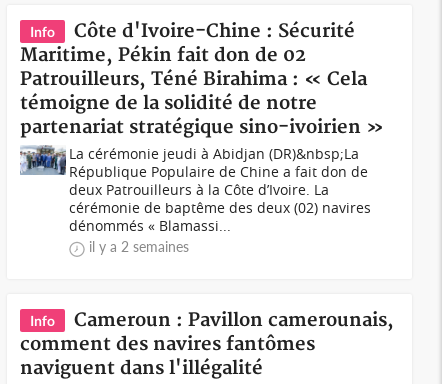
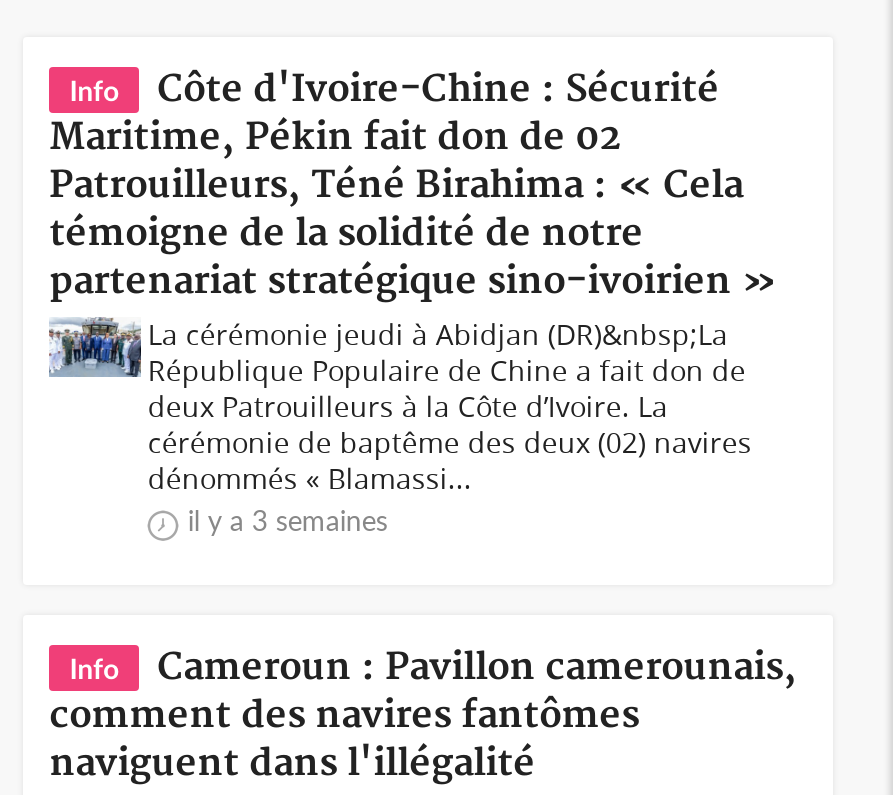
- il y a 2 semaines
+ il y a 3 semaines
